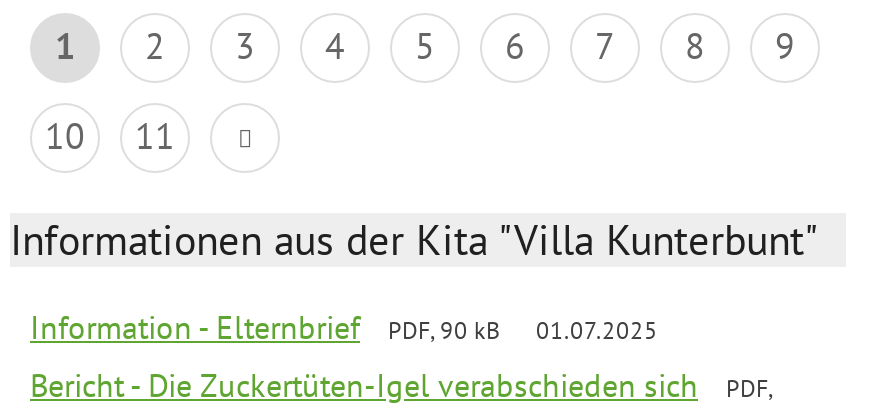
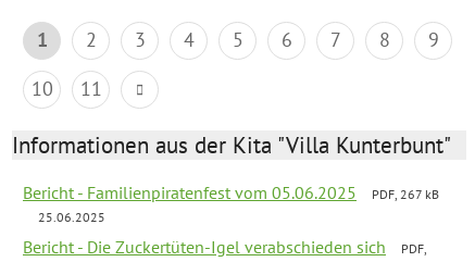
- Information - Elternbrief
- PDF, 90 kB
- 01.07.2025
+ Bericht - Familienpiratenfest vom 05.06.2025
+ PDF, 267 kB
+ 25.06.2025
